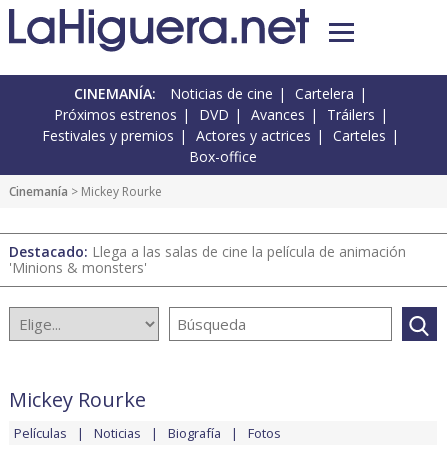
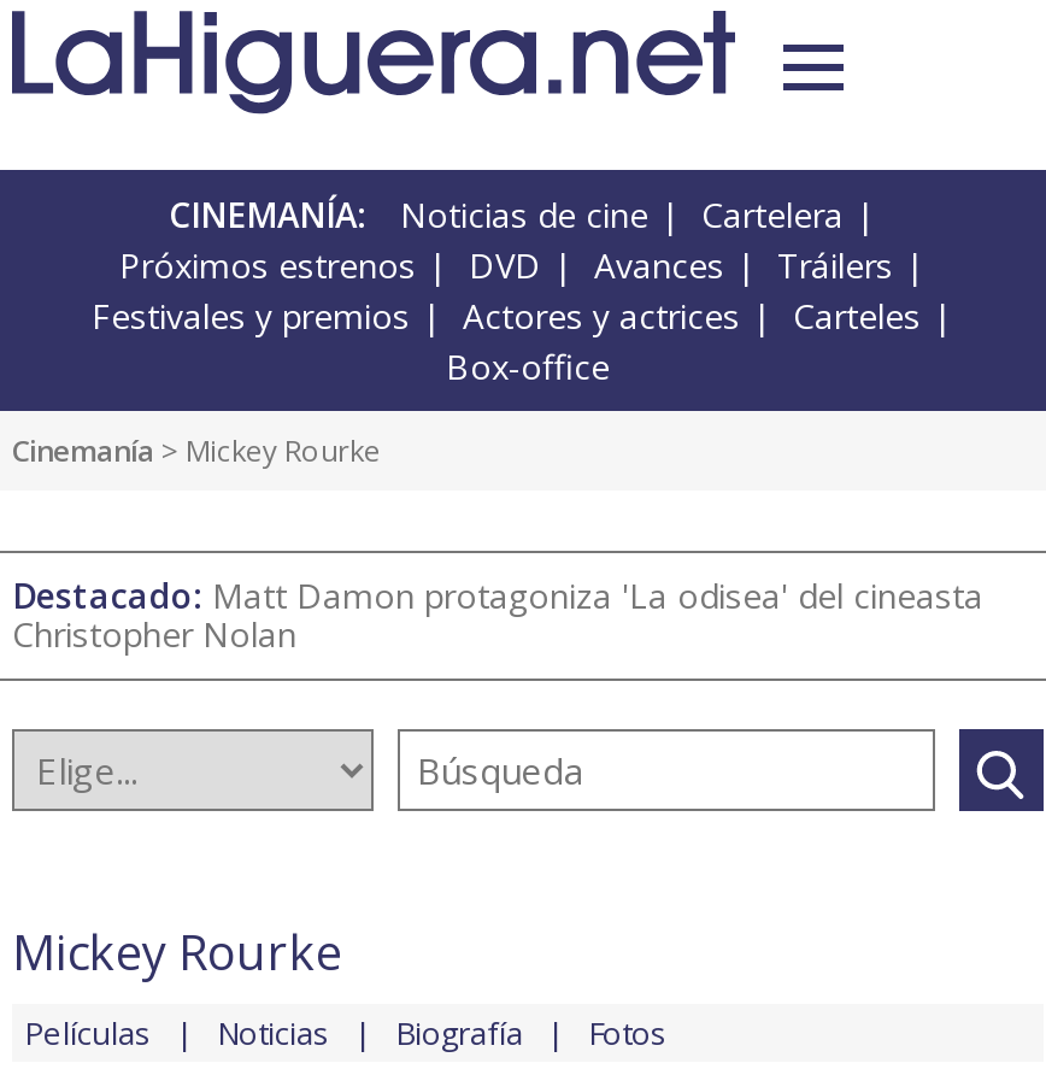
- Destacado: Llega a las salas de cine la película de animación
- 'Minions & monsters'
+ Destacado: Matt Damon protagoniza 'La odisea' del cineasta
+ Christopher Nolan
